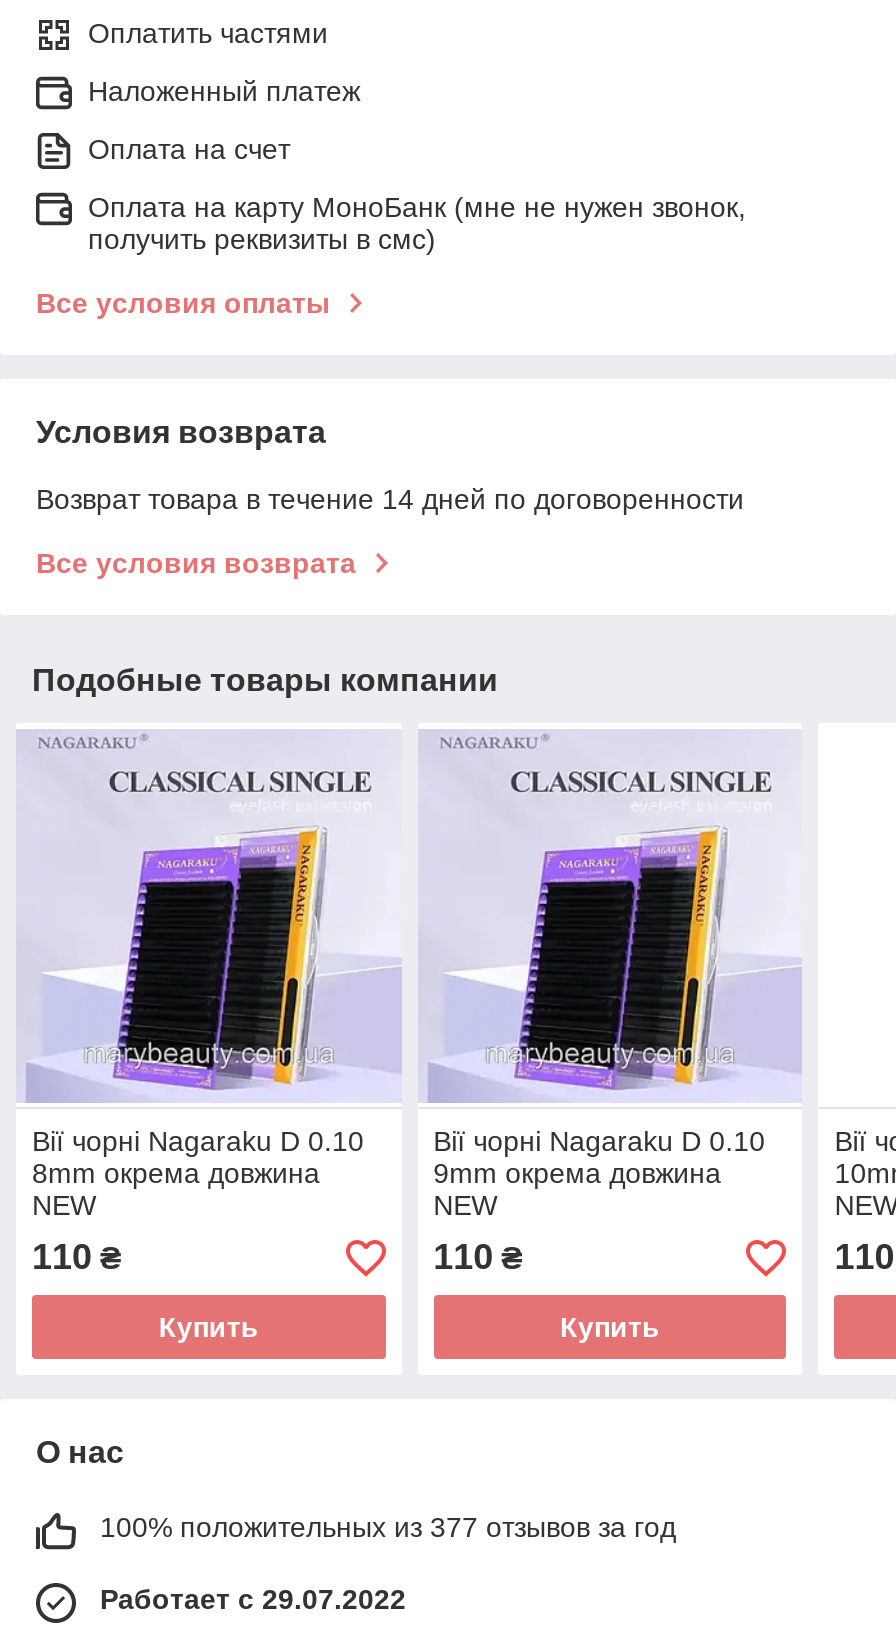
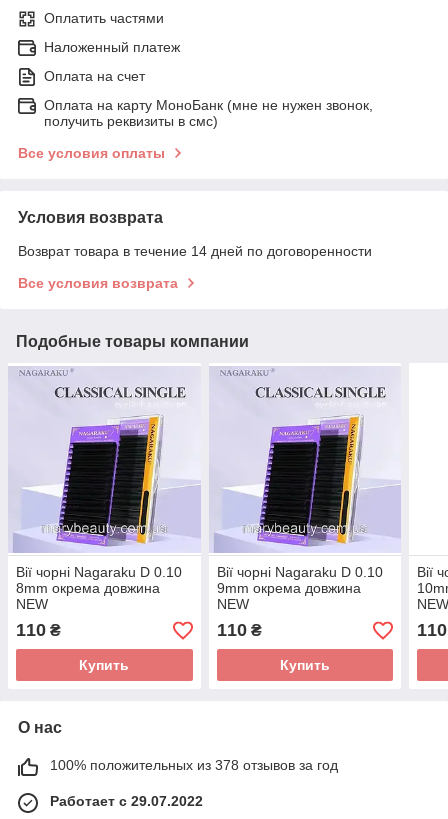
- 100% положительных из 377 отзывов за год
+ 100% положительных из 378 отзывов за год
